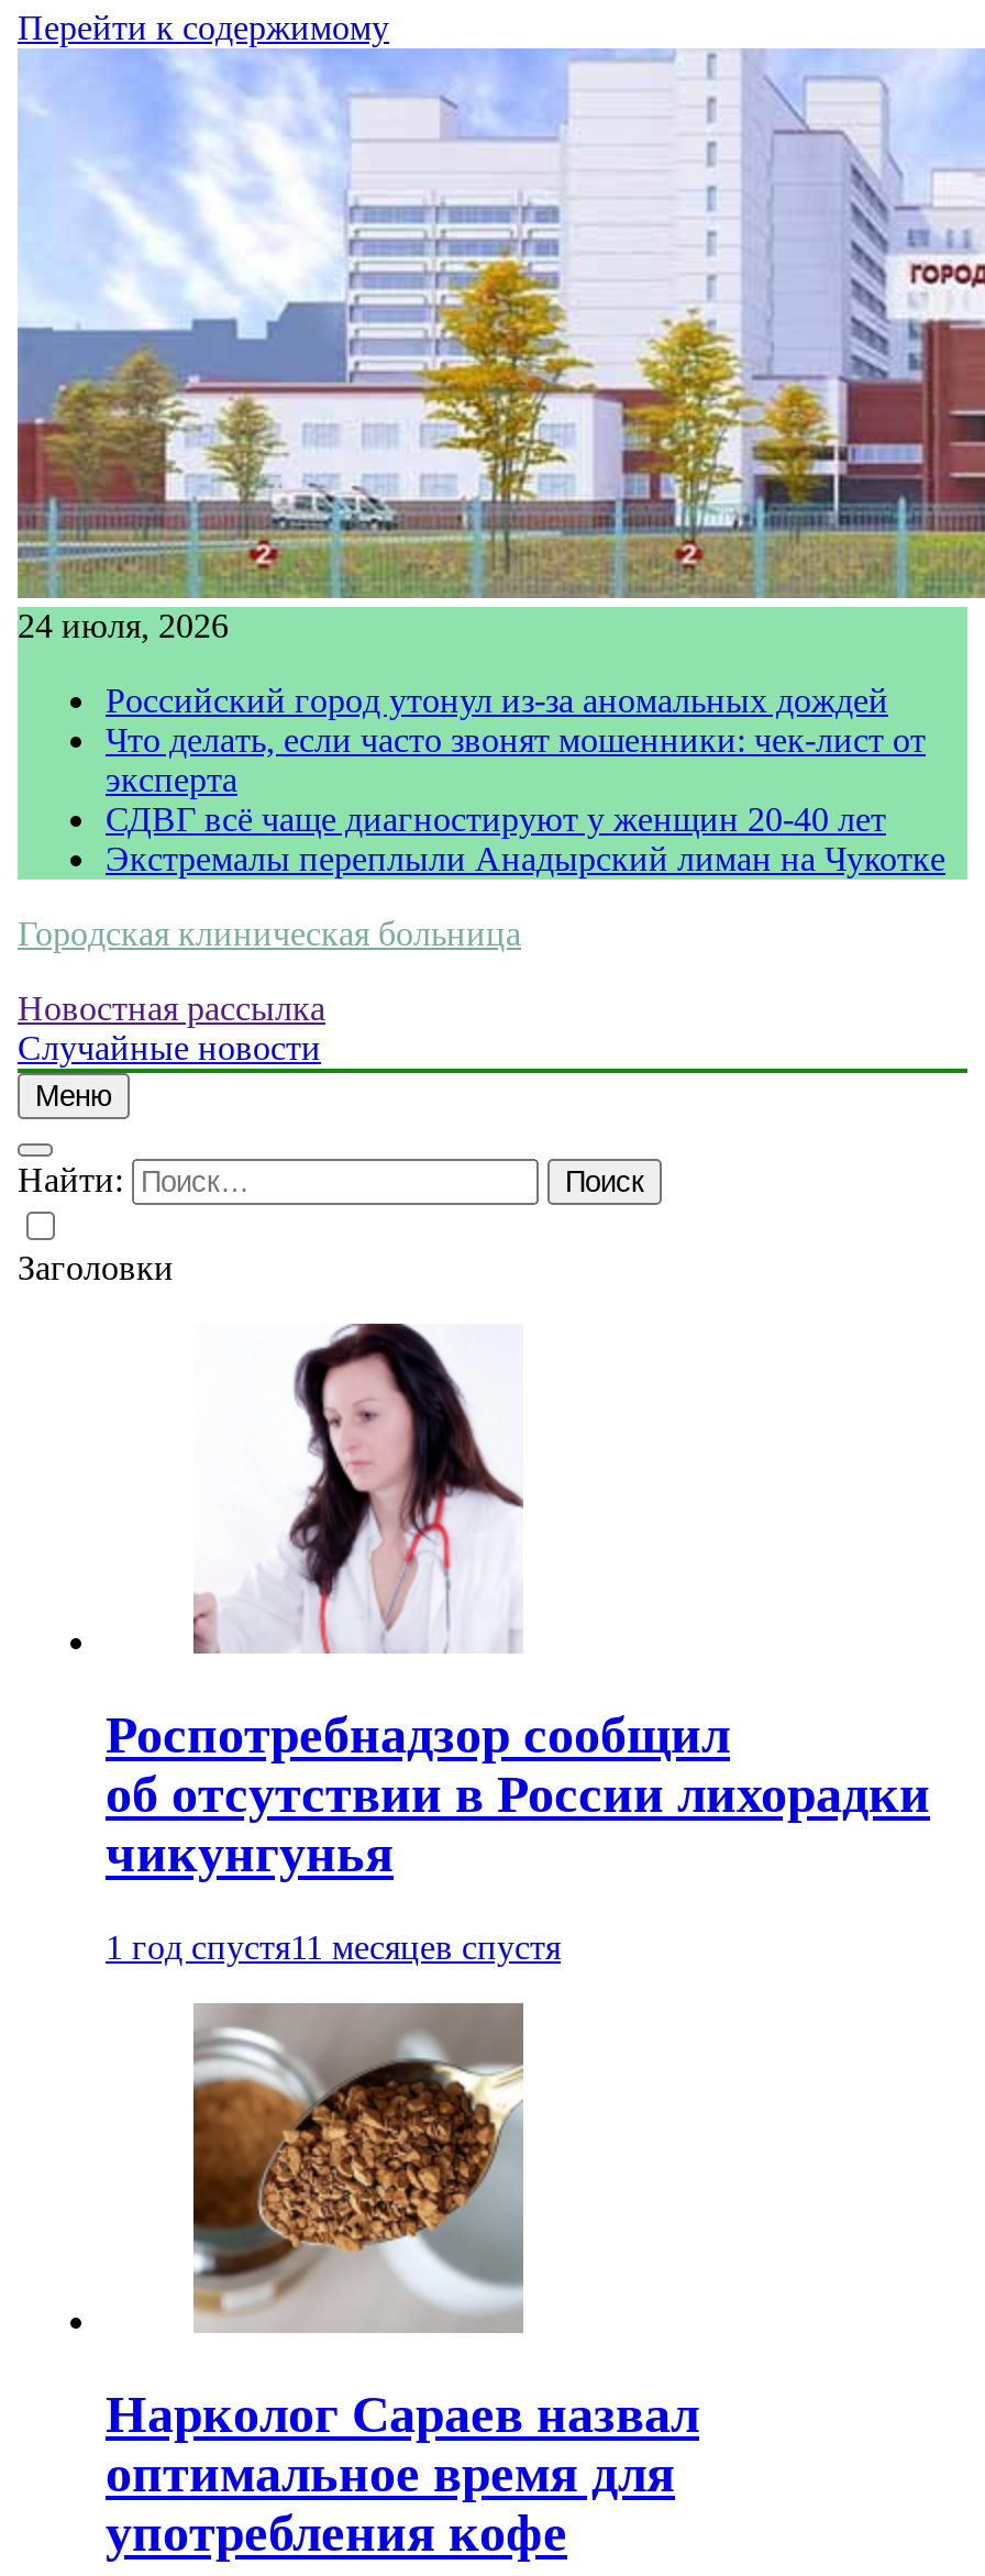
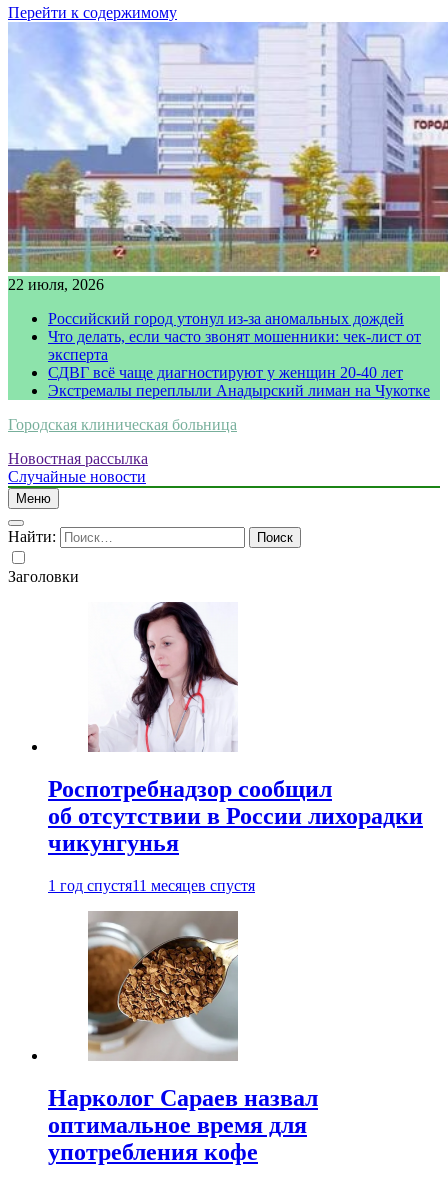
- 24 июля, 2026
+ 22 июля, 2026
